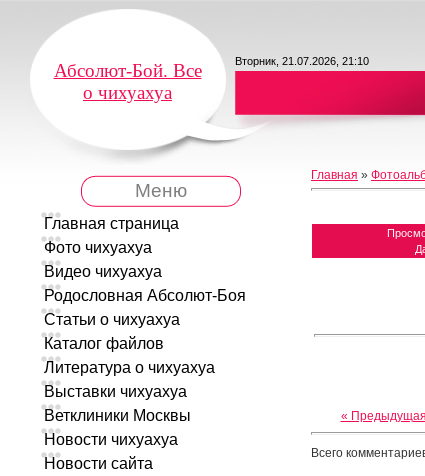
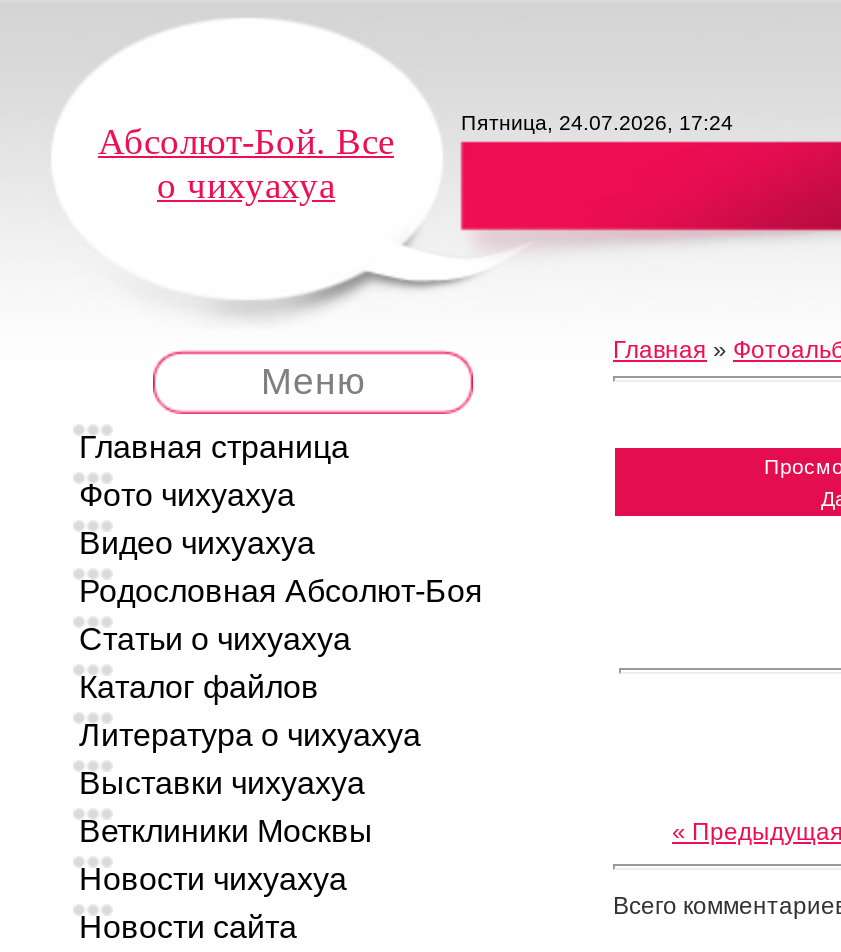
- Вторник, 21.07.2026, 21:10
+ Пятница, 24.07.2026, 17:24
